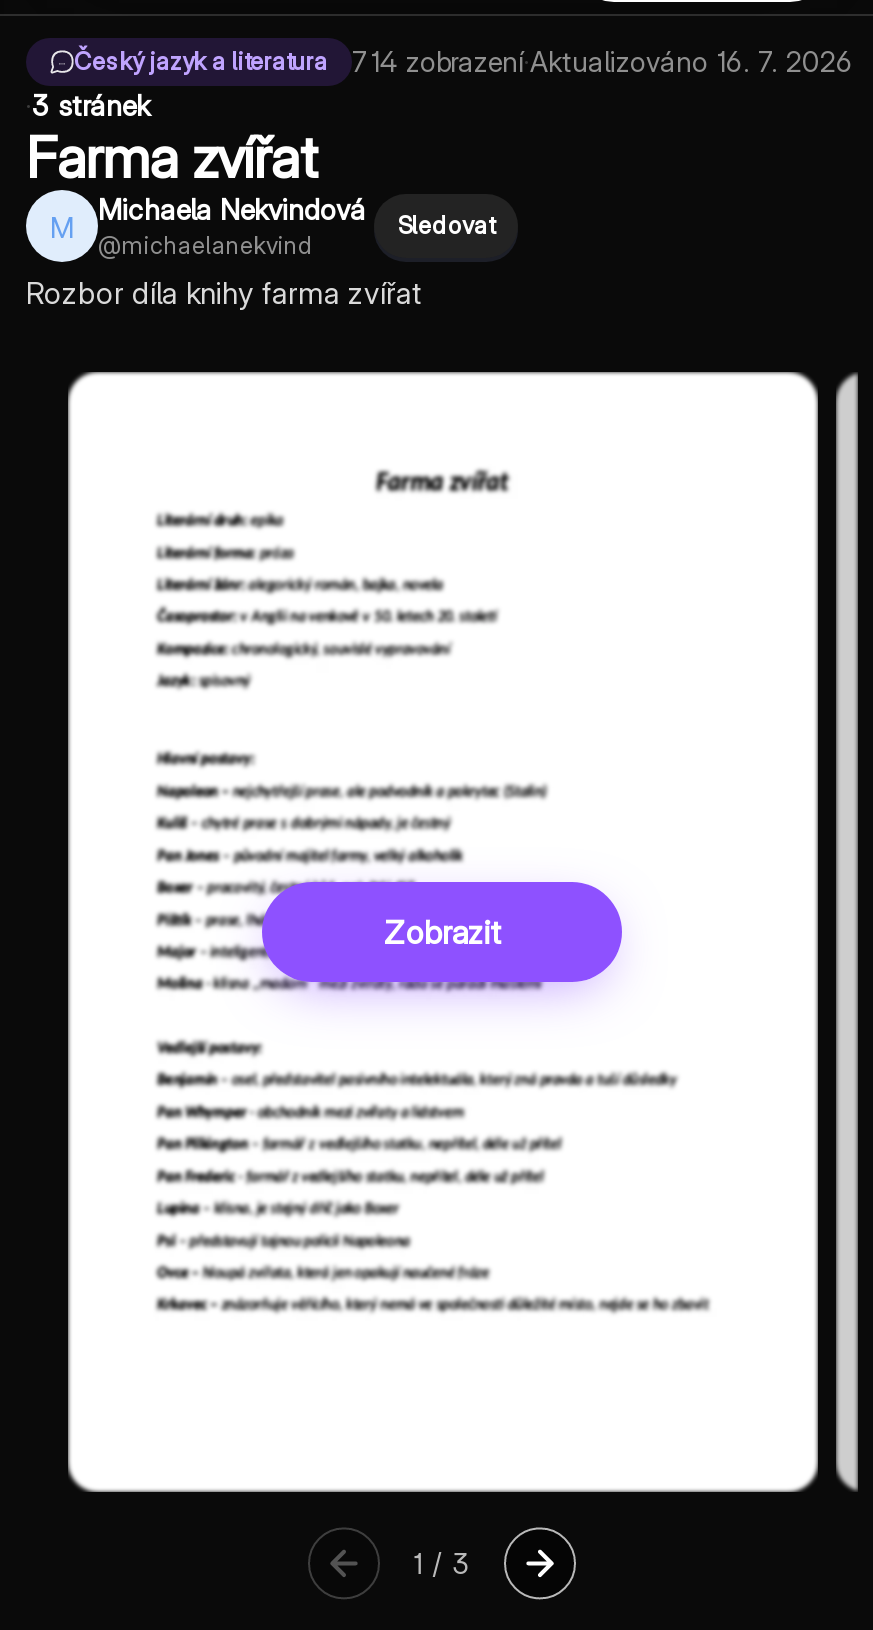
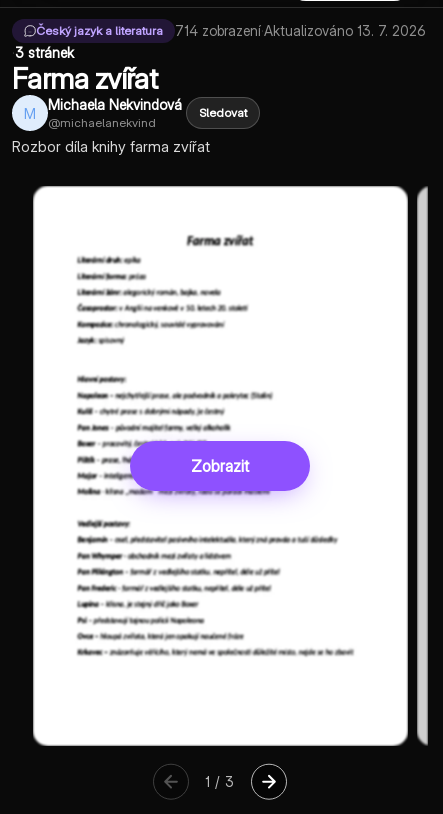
- 714 zobrazení·Aktualizováno 16. 7. 2026
+ 714 zobrazení·Aktualizováno 13. 7. 2026
